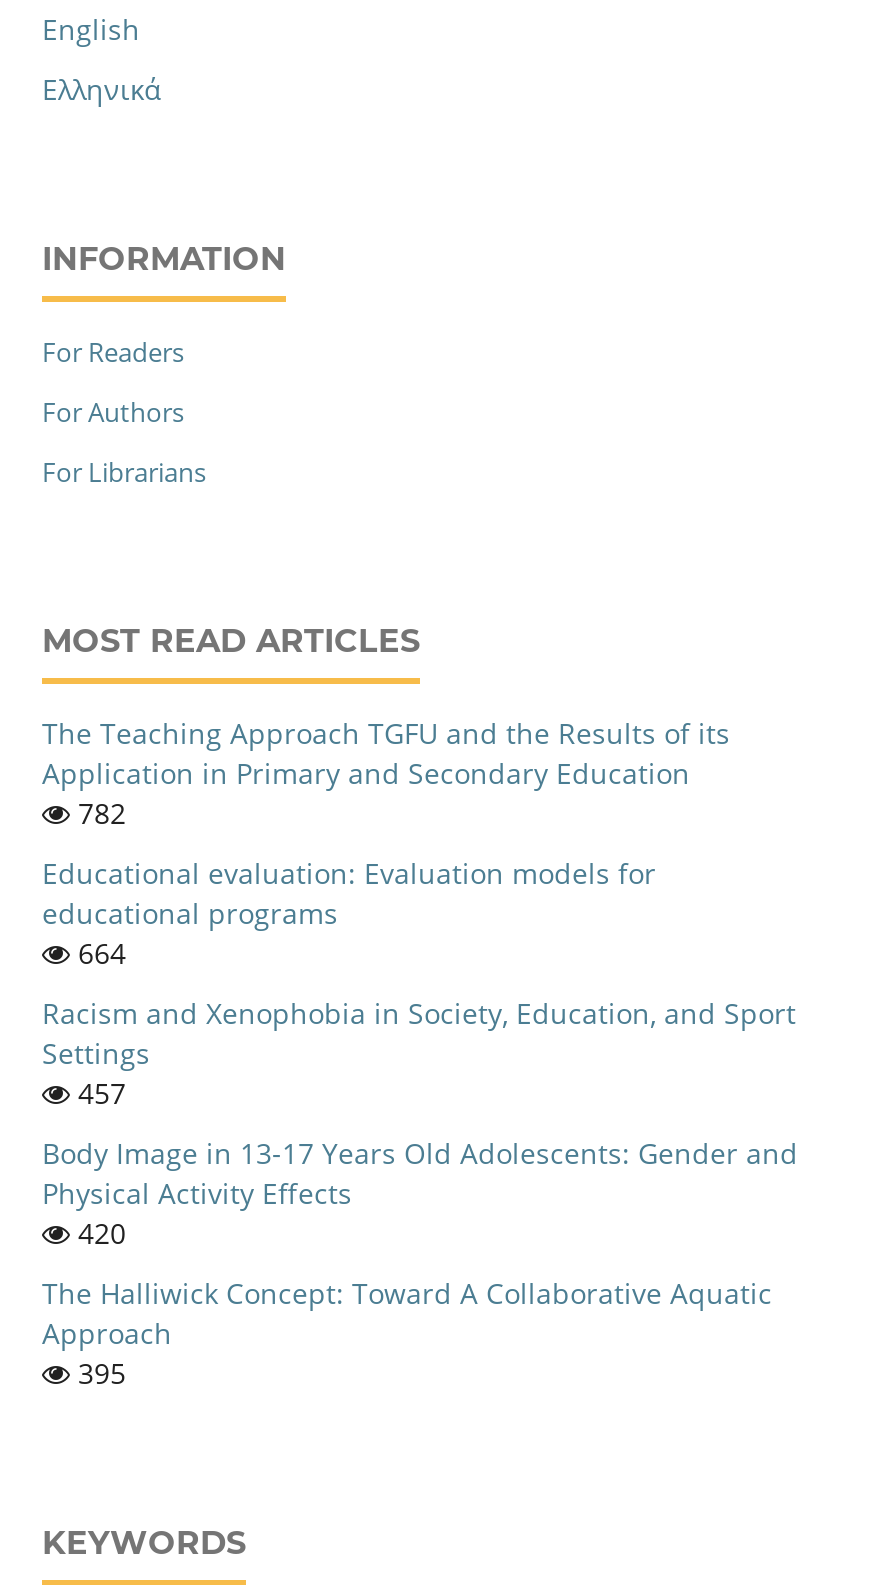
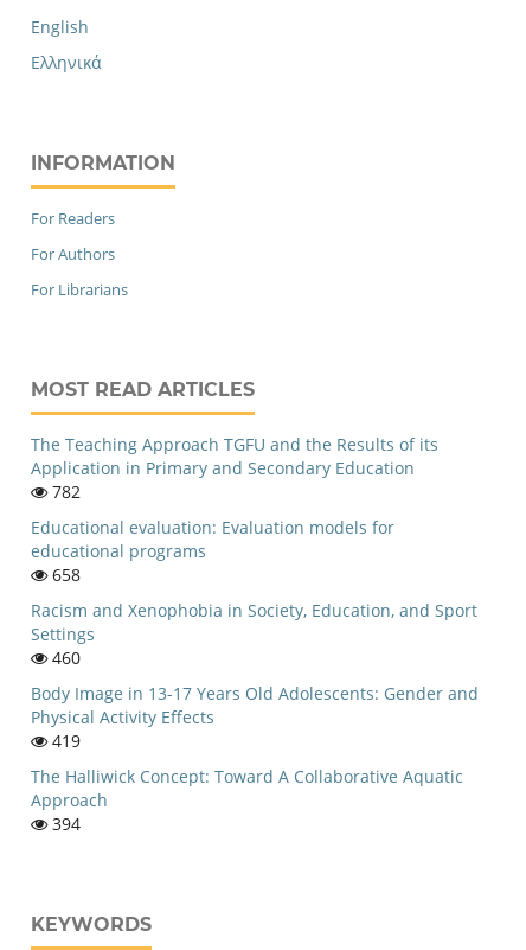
- 664
+ 658

- 457
+ 460

- 420
+ 419

- 395
+ 394
